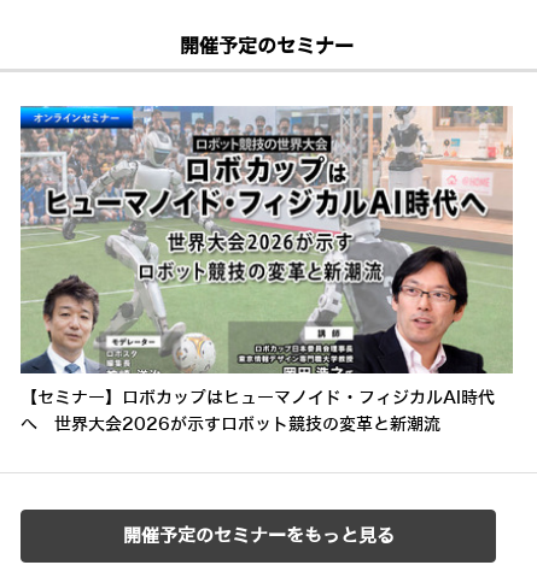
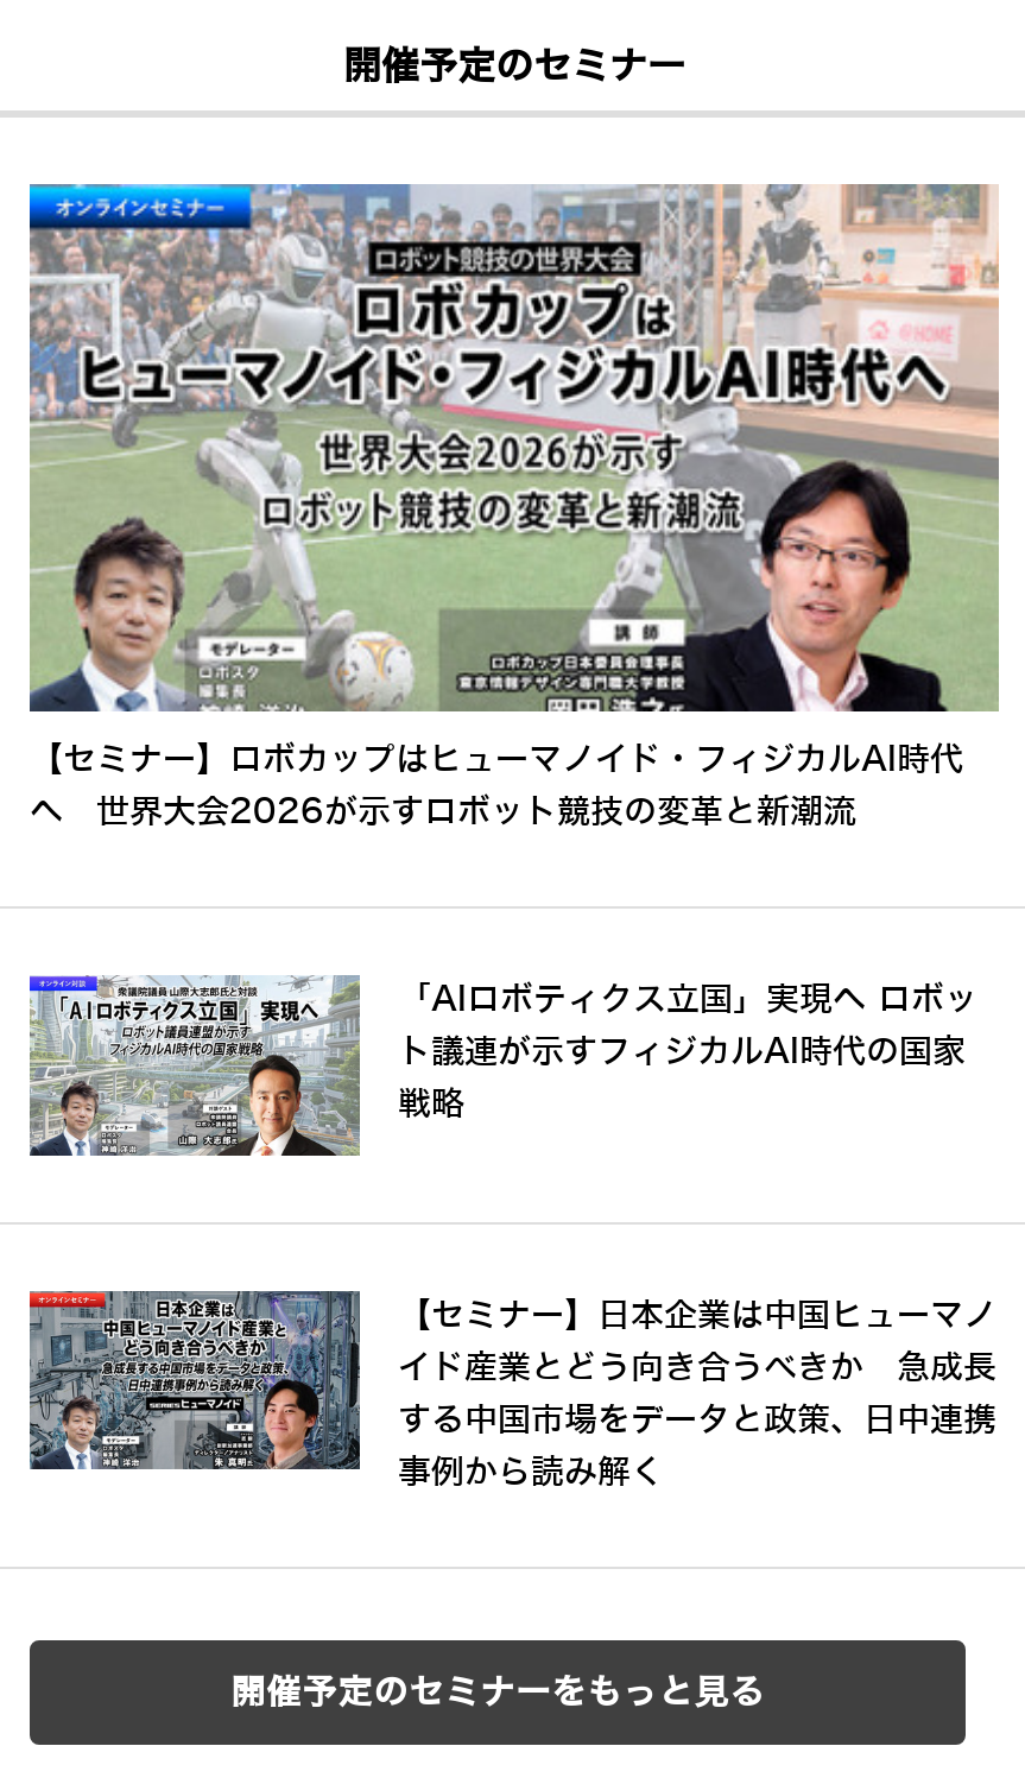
+ [image]
+ 「AIロボティクス立国」実現へ ロボッ
+ ト議連が示すフィジカルAI時代の国家
+ 戦略

+ [image]
+ 【セミナー】日本企業は中国ヒューマノ
+ イド産業とどう向き合うべきか 急成長
+ する中国市場をデータと政策、日中連携
+ 事例から読み解く
